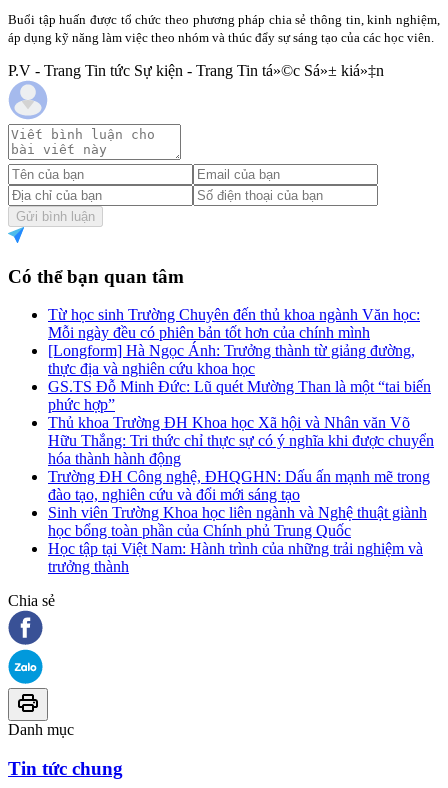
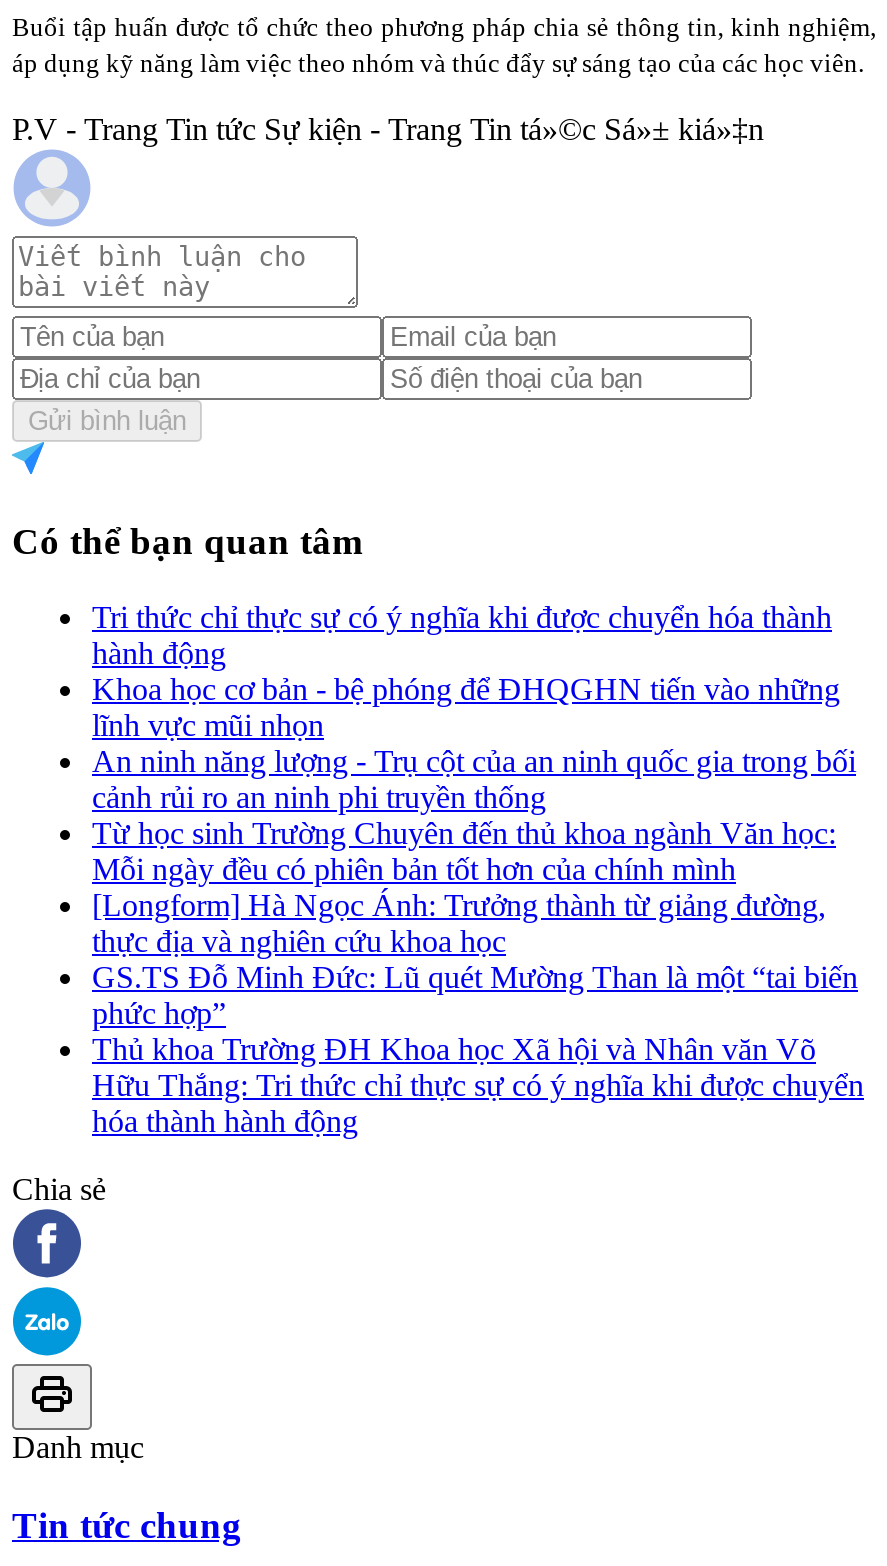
+ Tri thức chỉ thực sự có ý nghĩa khi được chuyển hóa thành
+ hành động
+ Khoa học cơ bản - bệ phóng để ĐHQGHN tiến vào những
+ lĩnh vực mũi nhọn
+ An ninh năng lượng - Trụ cột của an ninh quốc gia trong bối
+ cảnh rủi ro an ninh phi truyền thống

moved down: Từ học sinh Trường Chuyên đến thủ khoa ngành Văn học: | Mỗi ngày đều có phiên bản tốt hơn của chính mình | [Longform] Hà Ngọc Ánh: Trưởng thành từ giảng đường, | ... | Hữu Thắng: Tri thức chỉ thực sự có ý nghĩa khi được chuyển | hóa thành hành động

- Trường ĐH Công nghệ, ĐHQGHN: Dấu ấn mạnh mẽ trong
- đào tạo, nghiên cứu và đổi mới sáng tạo
- Sinh viên Trường Khoa học liên ngành và Nghệ thuật giành
- học bổng toàn phần của Chính phủ Trung Quốc
- Học tập tại Việt Nam: Hành trình của những trải nghiệm và
- trưởng thành
